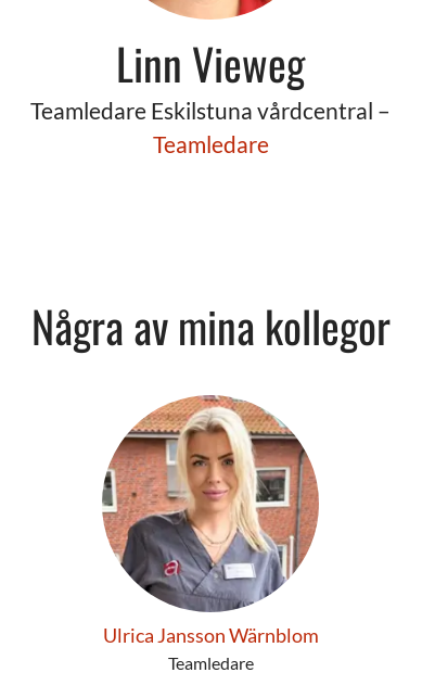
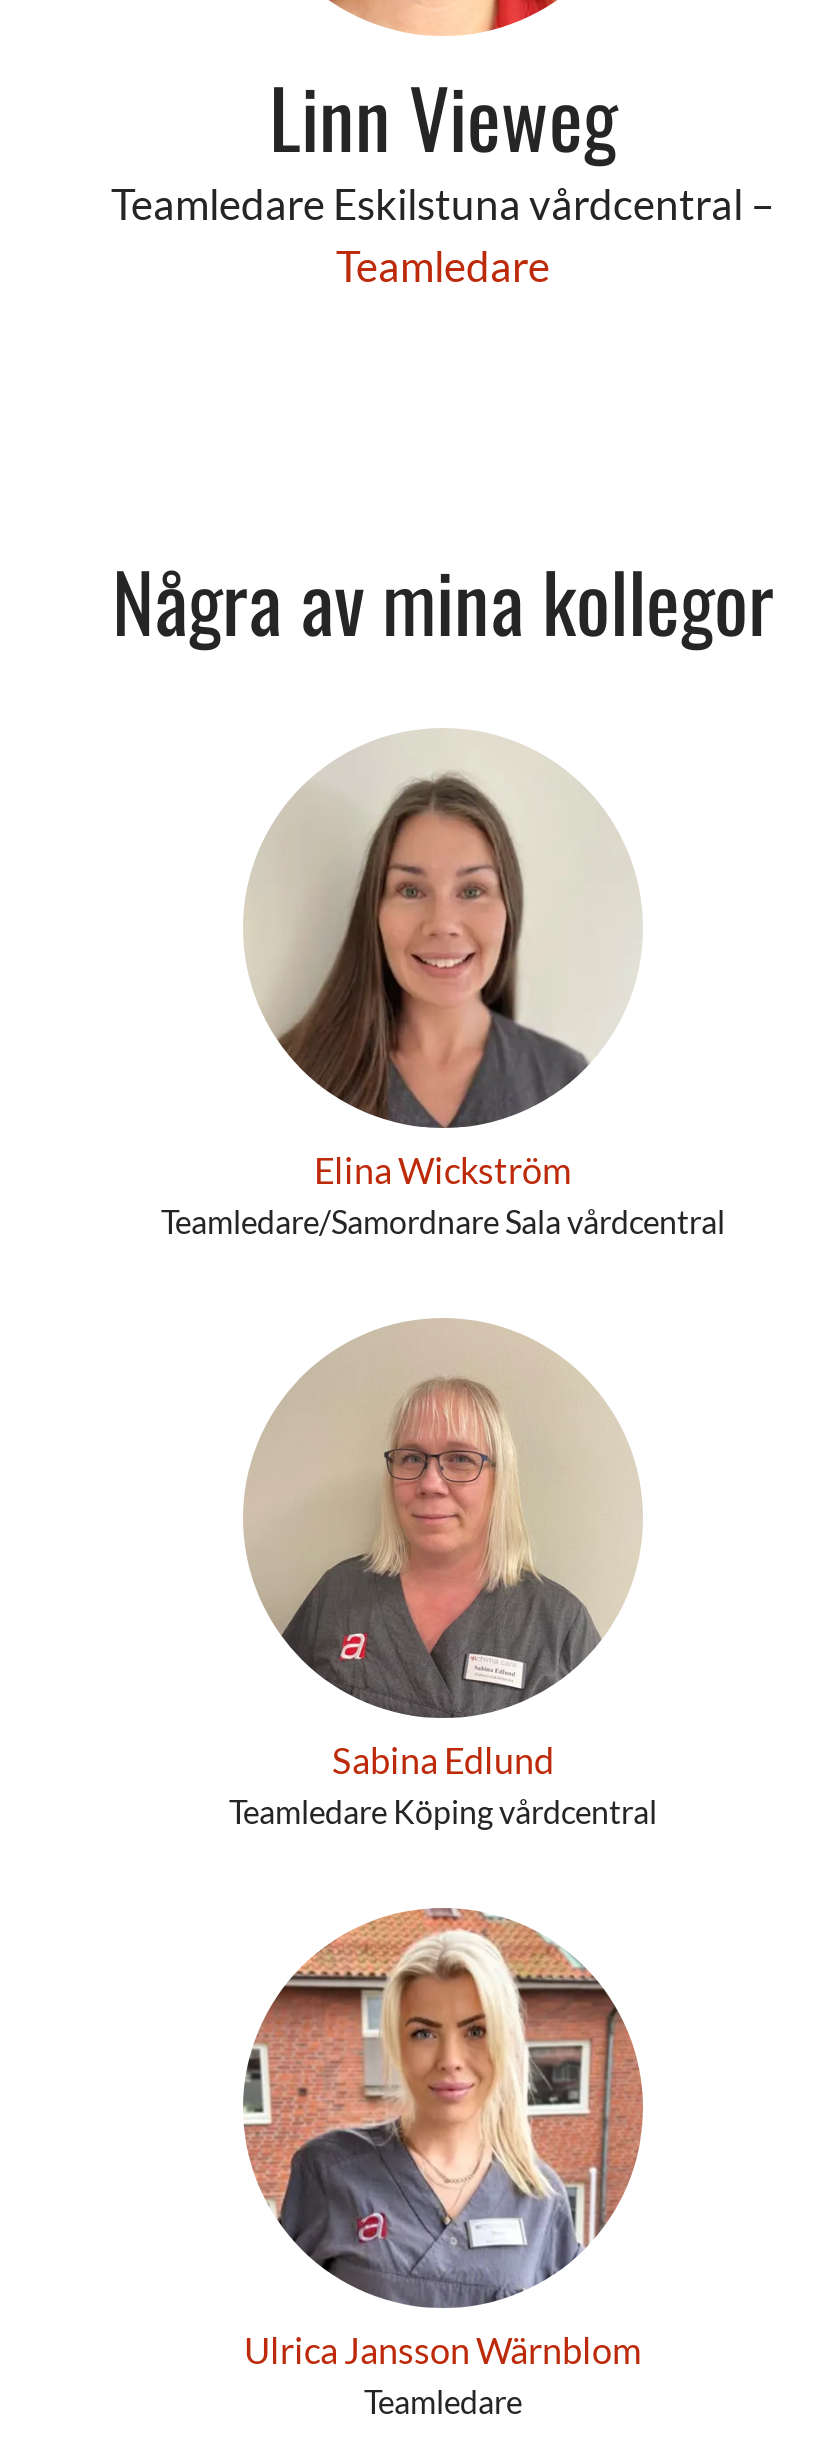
+ [image]
+ Elina Wickström
+ Teamledare/Samordnare Sala vårdcentral

+ [image]
+ Sabina Edlund
+ Teamledare Köping vårdcentral
